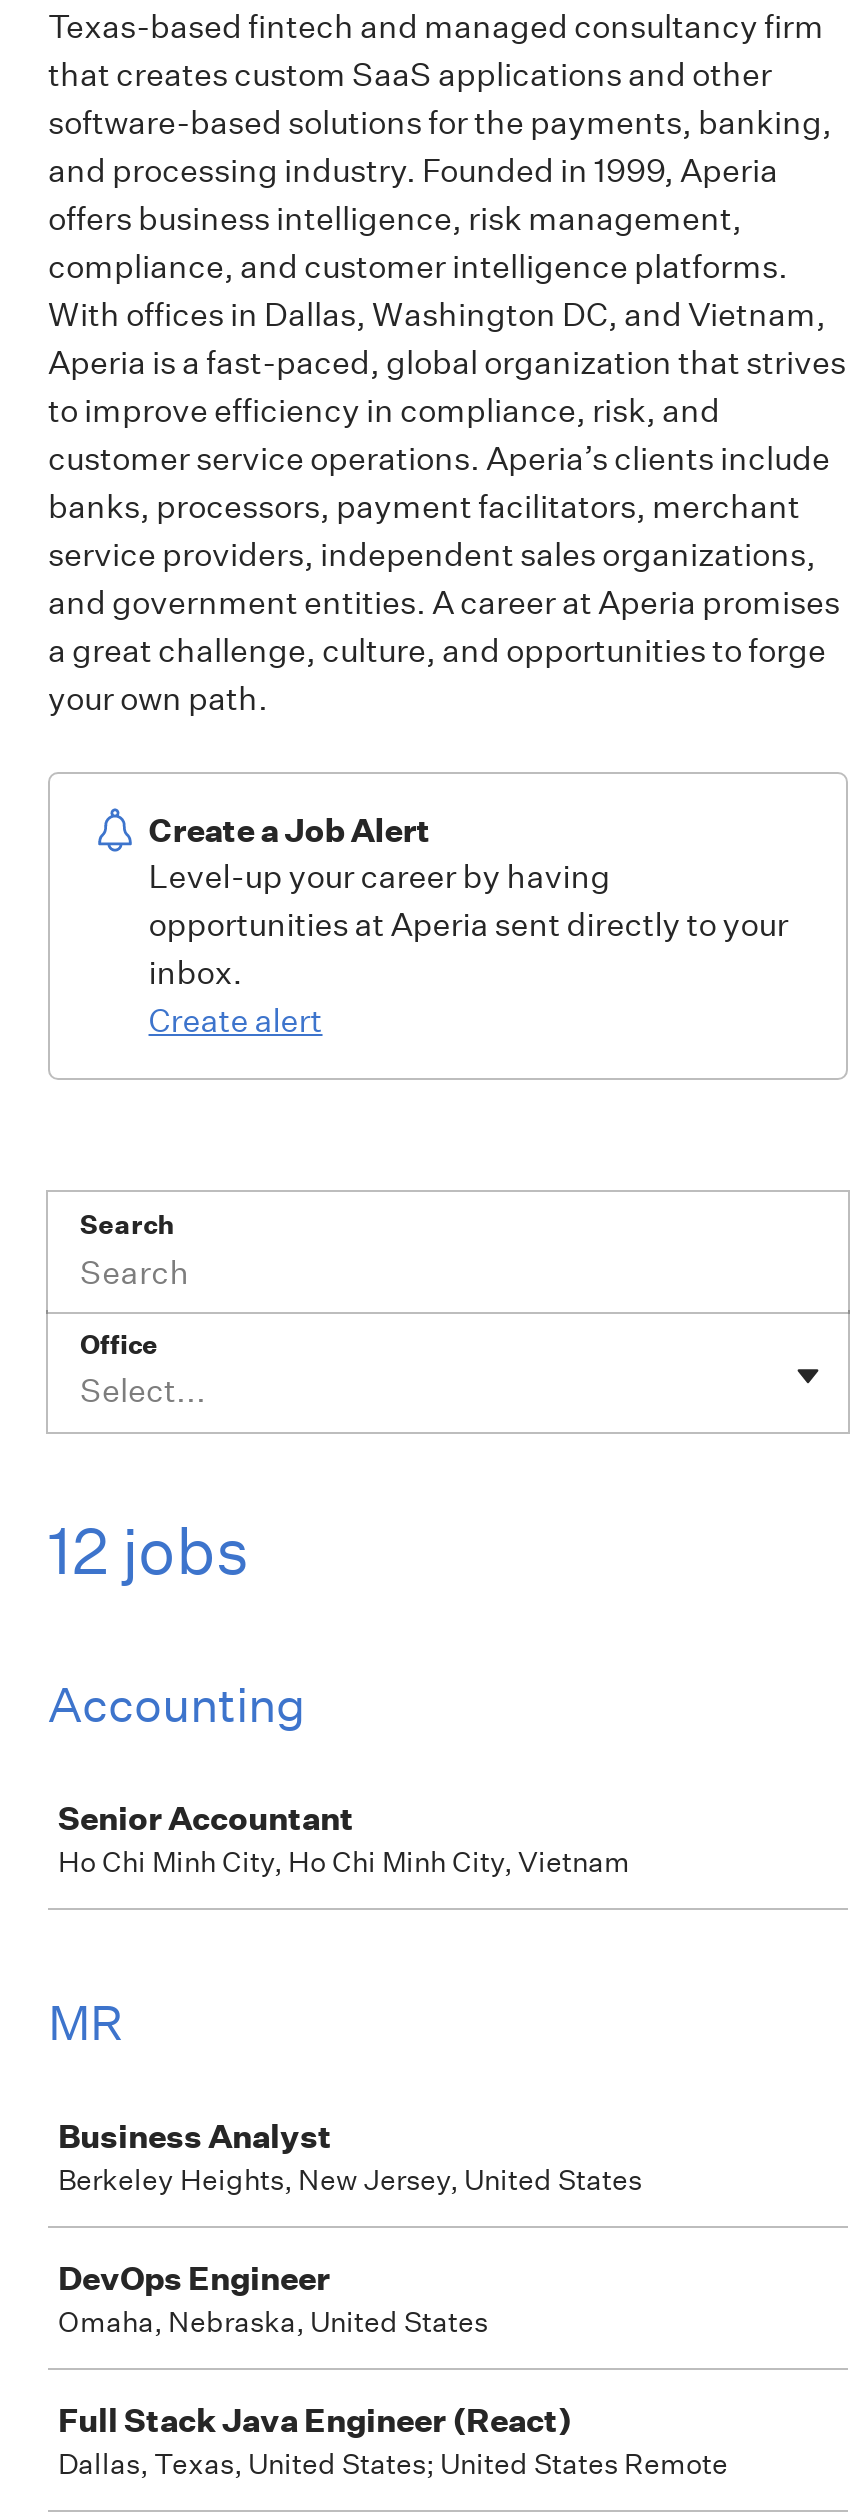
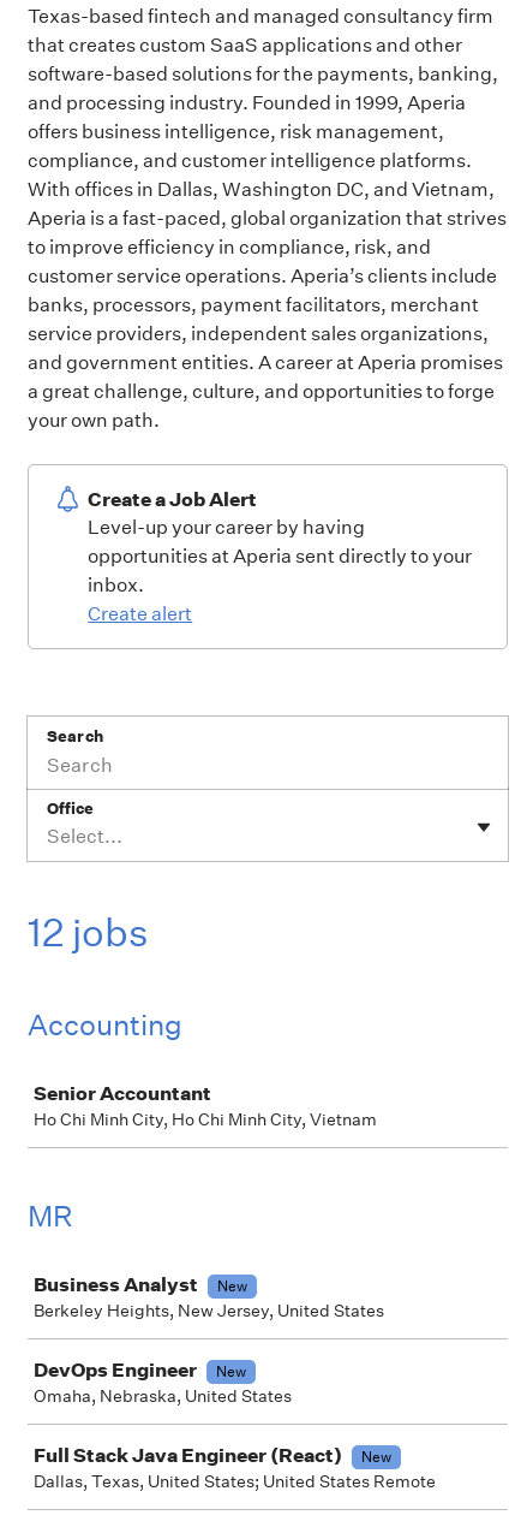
+ New

+ New

+ New
